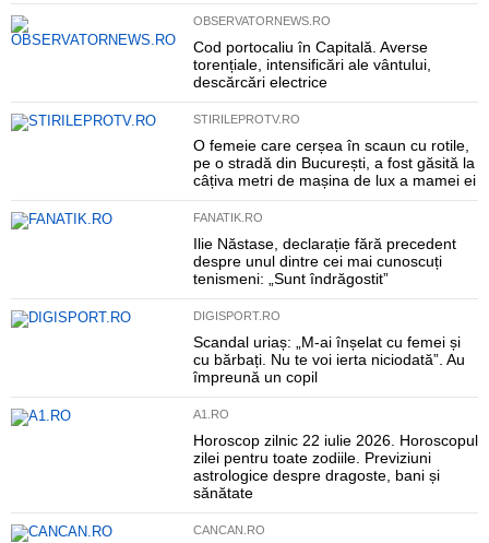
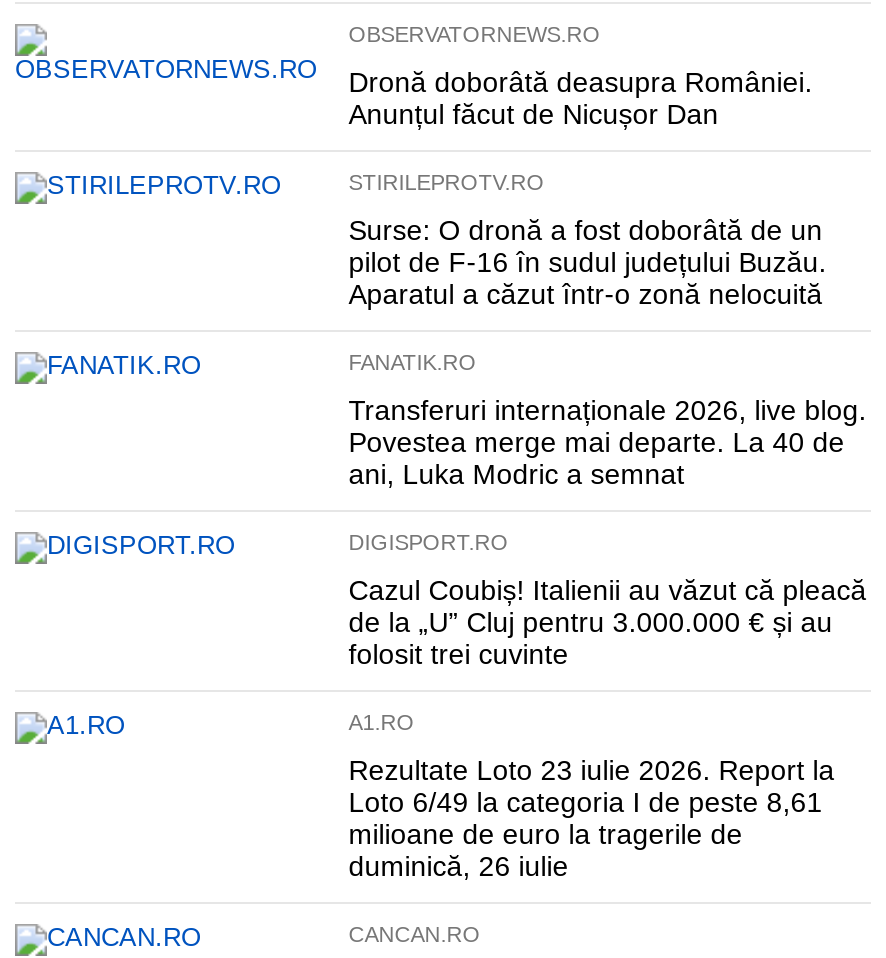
- Cod portocaliu în Capitală. Averse
- torențiale, intensificări ale vântului,
- descărcări electrice
+ Dronă doborâtă deasupra României.
+ Anunțul făcut de Nicușor Dan

- O femeie care cerșea în scaun cu rotile,
- pe o stradă din București, a fost găsită la
- câțiva metri de mașina de lux a mamei ei
+ Surse: O dronă a fost doborâtă de un
+ pilot de F-16 în sudul județului Buzău.
+ Aparatul a căzut într-o zonă nelocuită

- Ilie Năstase, declarație fără precedent
- despre unul dintre cei mai cunoscuți
- tenismeni: „Sunt îndrăgostit”
+ Transferuri internaționale 2026, live blog.
+ Povestea merge mai departe. La 40 de
+ ani, Luka Modric a semnat

- Scandal uriaș: „M-ai înșelat cu femei și
- cu bărbați. Nu te voi ierta niciodată”. Au
- împreună un copil
+ Cazul Coubiș! Italienii au văzut că pleacă
+ de la „U” Cluj pentru 3.000.000 € și au
+ folosit trei cuvinte

- Horoscop zilnic 22 iulie 2026. Horoscopul
- zilei pentru toate zodiile. Previziuni
- astrologice despre dragoste, bani și
- sănătate
+ Rezultate Loto 23 iulie 2026. Report la
+ Loto 6/49 la categoria I de peste 8,61
+ milioane de euro la tragerile de
+ duminică, 26 iulie
